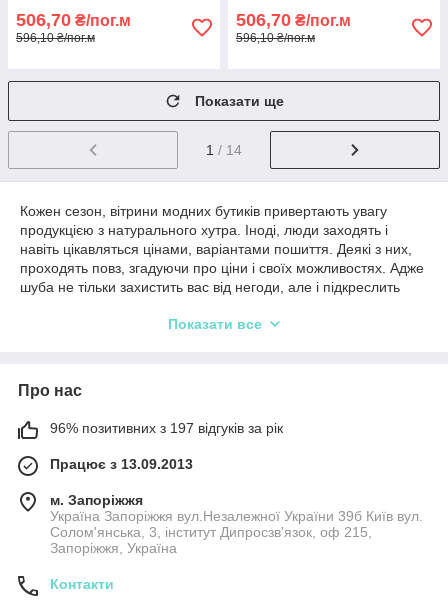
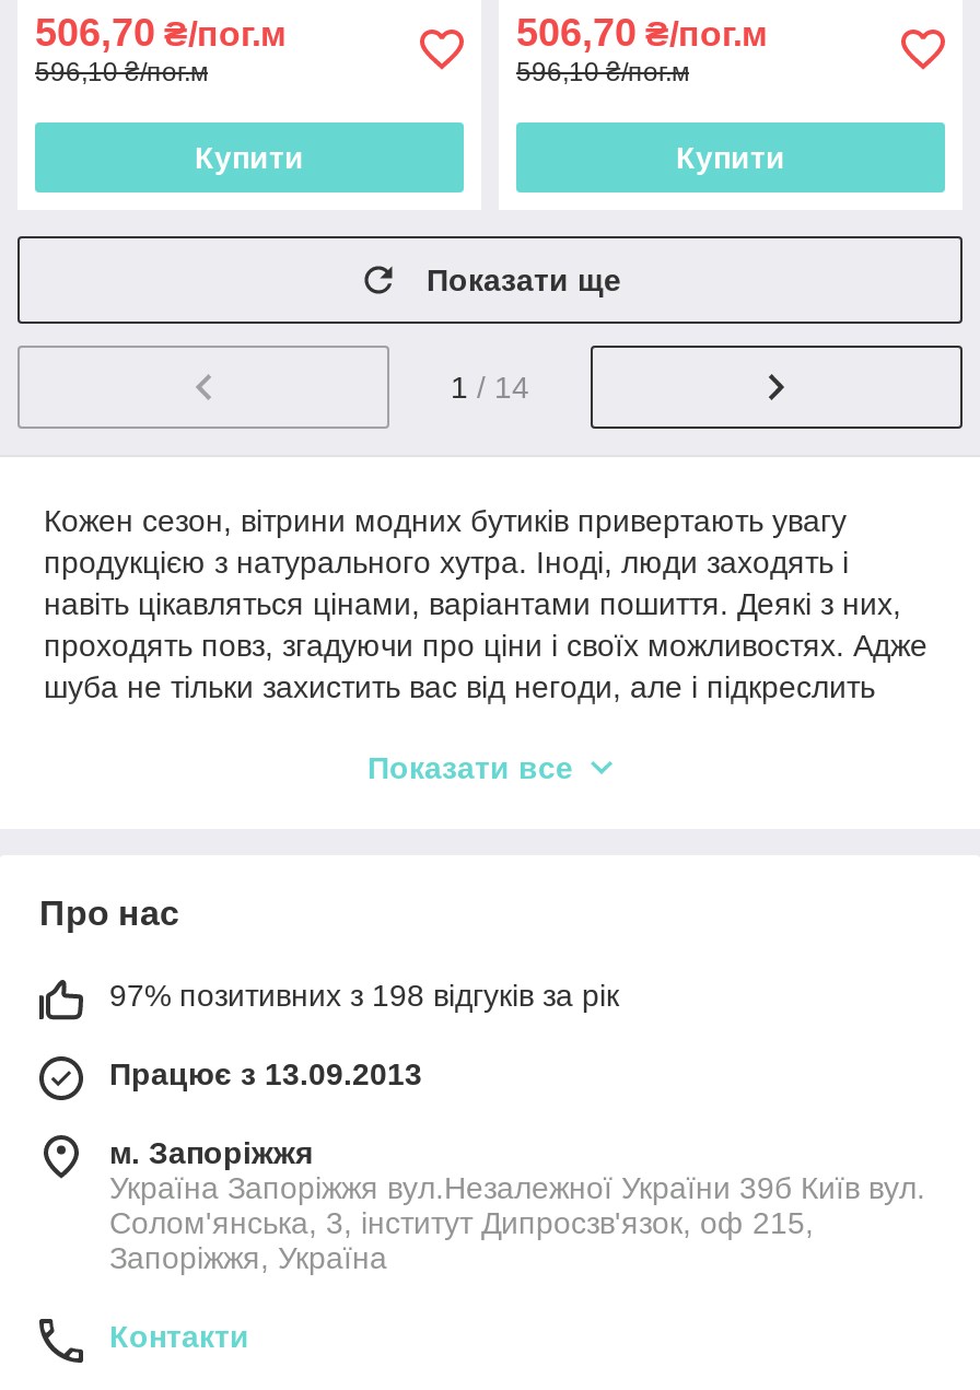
+ Купити

+ Купити

- 96% позитивних з 197 відгуків за рік
+ 97% позитивних з 198 відгуків за рік
